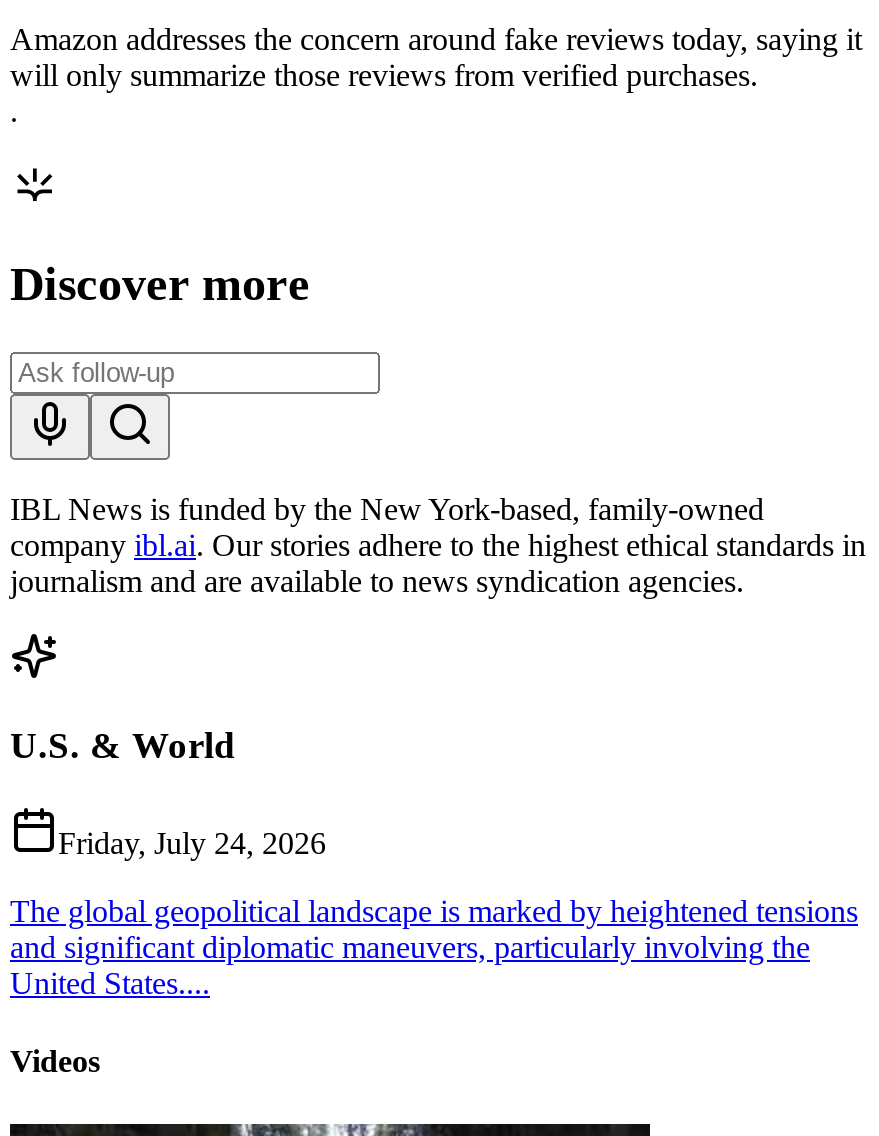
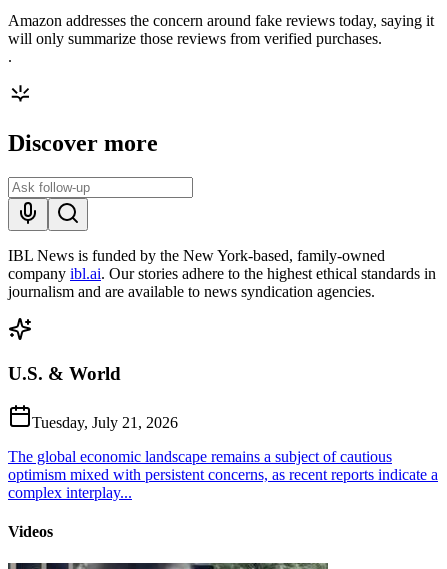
- Friday, July 24, 2026
+ Tuesday, July 21, 2026

- The global geopolitical landscape is marked by heightened tensions
- and significant diplomatic maneuvers, particularly involving the
- United States....
+ The global economic landscape remains a subject of cautious
+ optimism mixed with persistent concerns, as recent reports indicate a
+ complex interplay...
